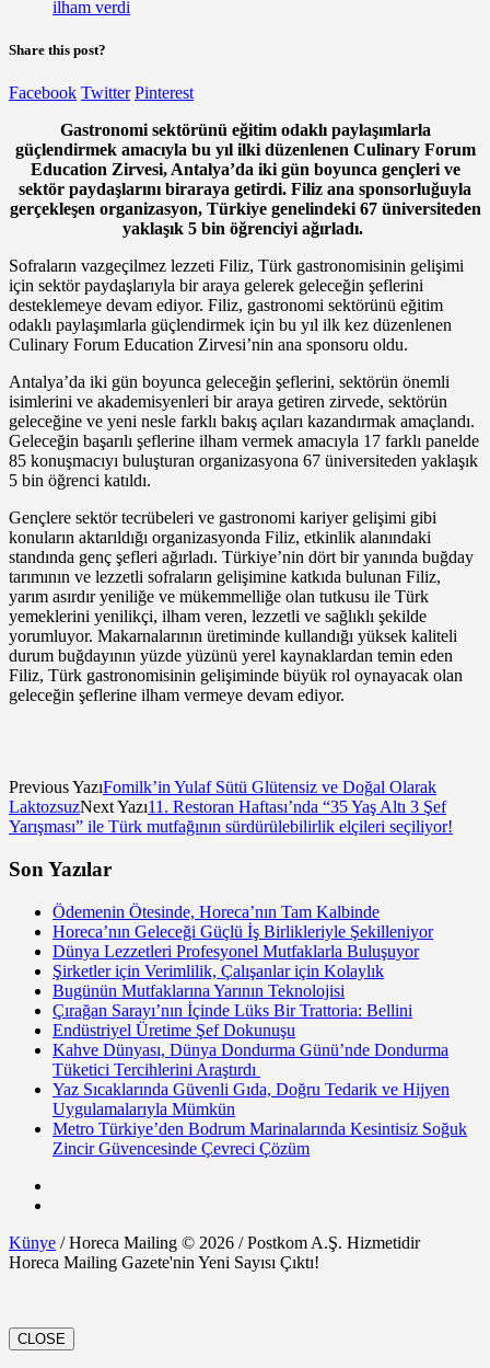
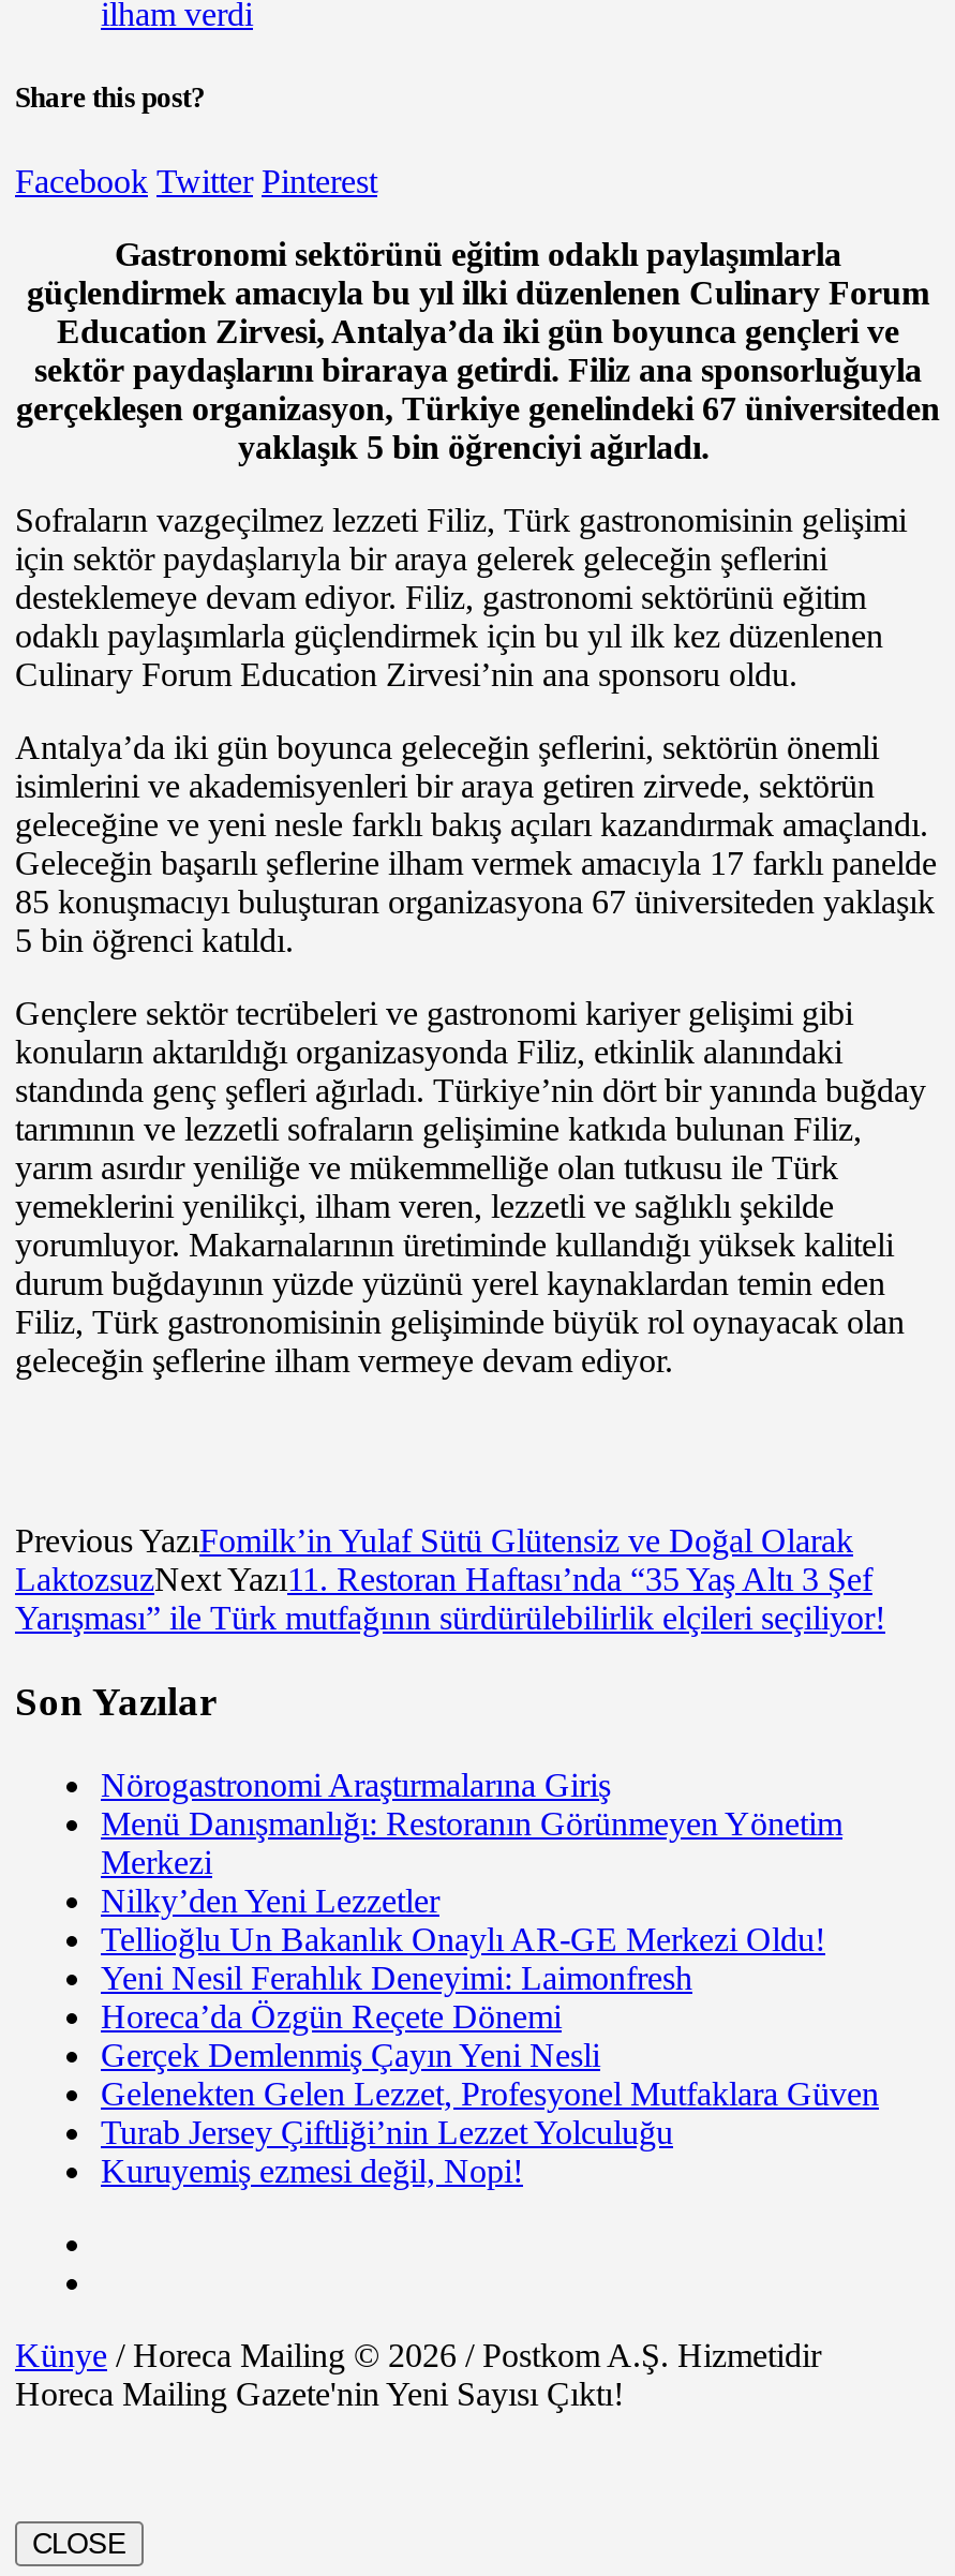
- Ödemenin Ötesinde, Horeca’nın Tam Kalbinde
- Horeca’nın Geleceği Güçlü İş Birlikleriyle Şekilleniyor
- Dünya Lezzetleri Profesyonel Mutfaklarla Buluşuyor
- Şirketler için Verimlilik, Çalışanlar için Kolaylık
- Bugünün Mutfaklarına Yarının Teknolojisi
- Çırağan Sarayı’nın İçinde Lüks Bir Trattoria: Bellini
- Endüstriyel Üretime Şef Dokunuşu
- Kahve Dünyası, Dünya Dondurma Günü’nde Dondurma
- Tüketici Tercihlerini Araştırdı
- Yaz Sıcaklarında Güvenli Gıda, Doğru Tedarik ve Hijyen
- Uygulamalarıyla Mümkün
- Metro Türkiye’den Bodrum Marinalarında Kesintisiz Soğuk
- Zincir Güvencesinde Çevreci Çözüm
+ Nörogastronomi Araştırmalarına Giriş
+ Menü Danışmanlığı: Restoranın Görünmeyen Yönetim
+ Merkezi
+ Nilky’den Yeni Lezzetler
+ Tellioğlu Un Bakanlık Onaylı AR-GE Merkezi Oldu!
+ Yeni Nesil Ferahlık Deneyimi: Laimonfresh
+ Horeca’da Özgün Reçete Dönemi
+ Gerçek Demlenmiş Çayın Yeni Nesli
+ Gelenekten Gelen Lezzet, Profesyonel Mutfaklara Güven
+ Turab Jersey Çiftliği’nin Lezzet Yolculuğu
+ Kuruyemiş ezmesi değil, Nopi!
